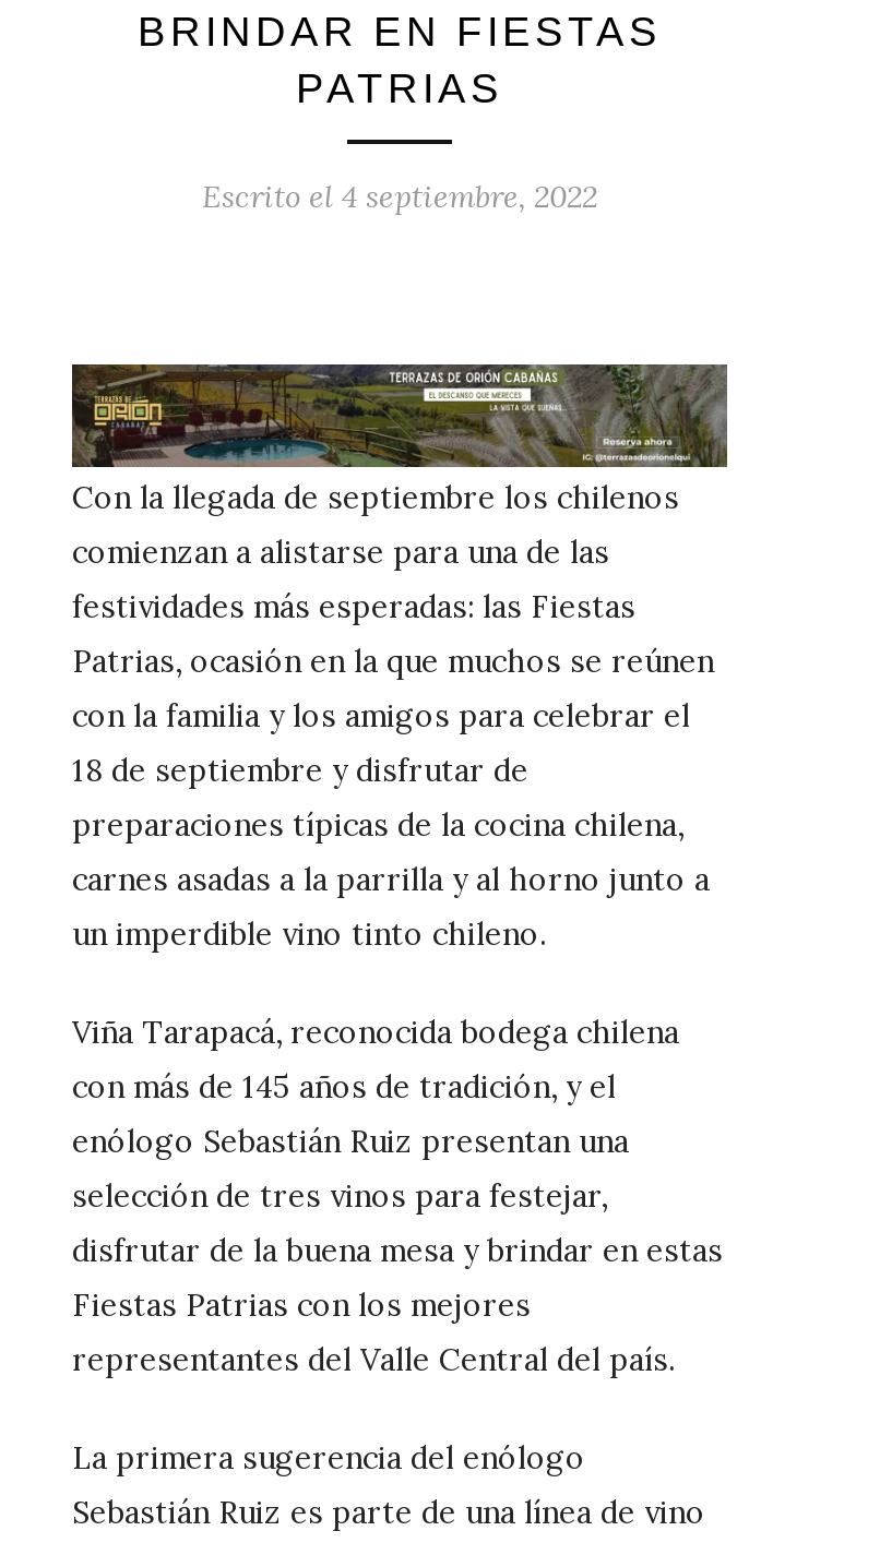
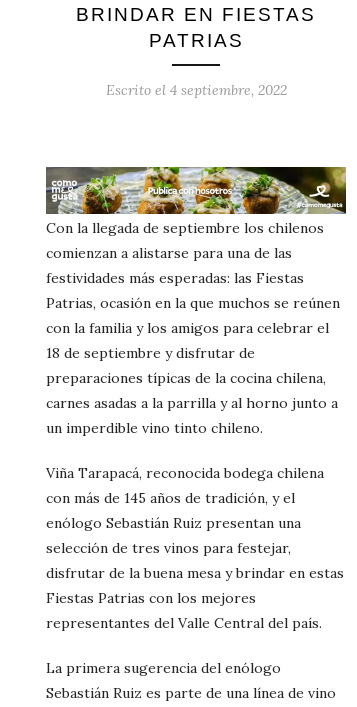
- [image]
+ [image]
